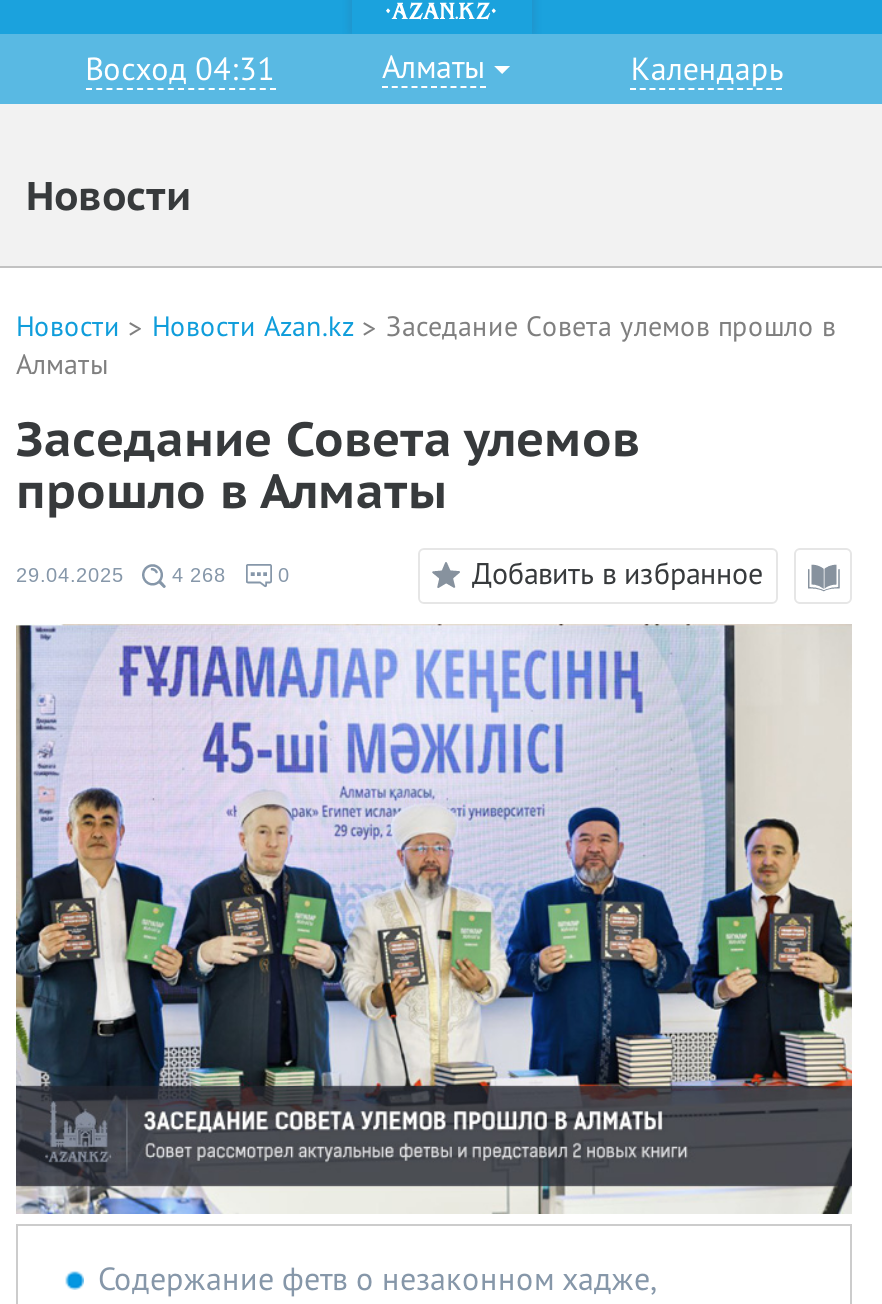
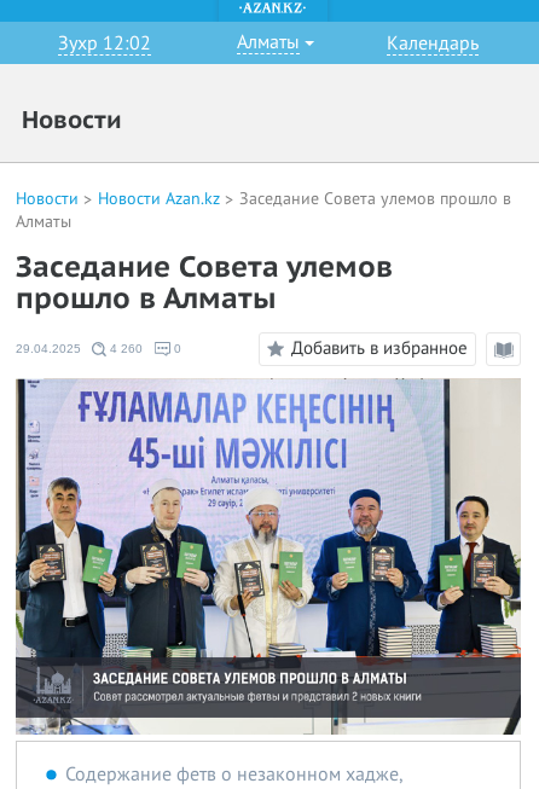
- Восход 04:31
+ Зухр 12:02

- 29.04.2025 4 268
+ 29.04.2025 4 260
